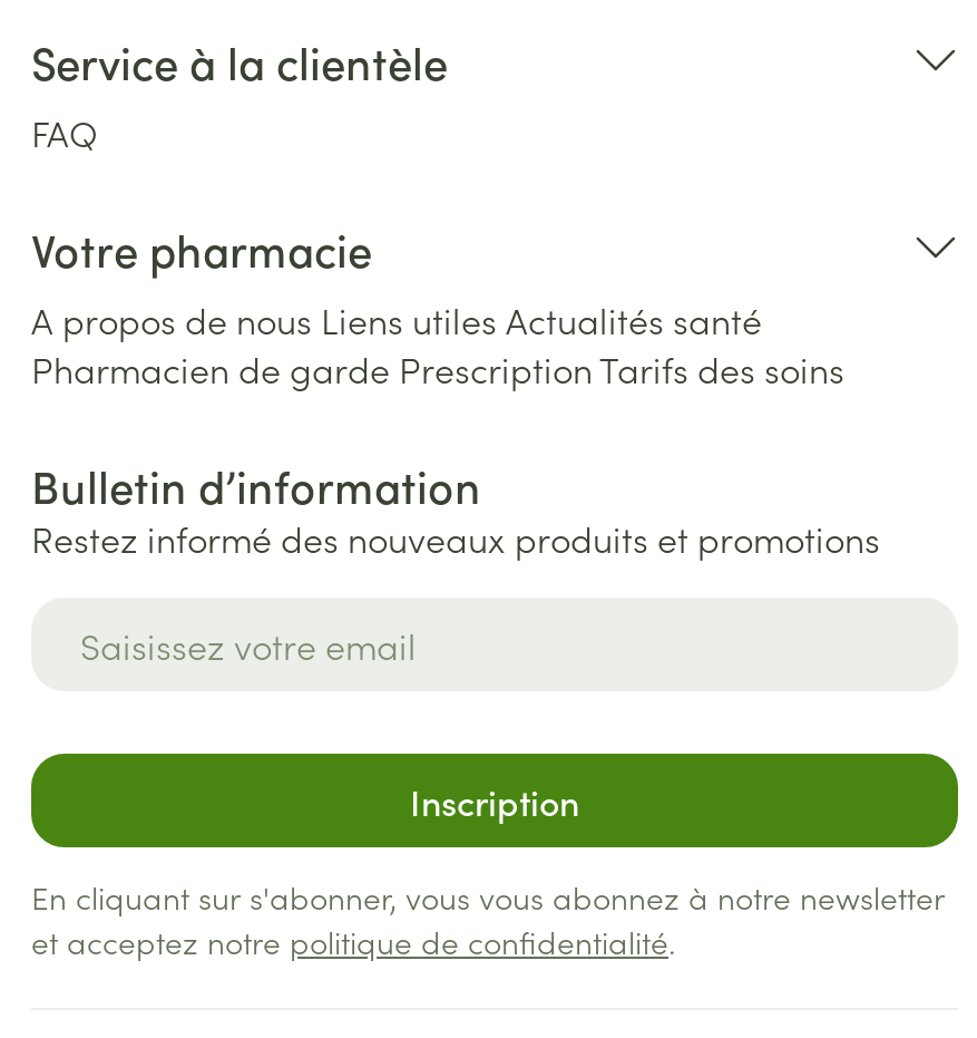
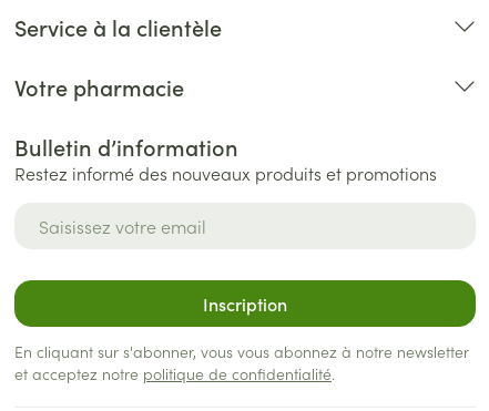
- FAQ

- A propos de nous Liens utiles Actualités santé
- Pharmacien de garde Prescription Tarifs des soins
